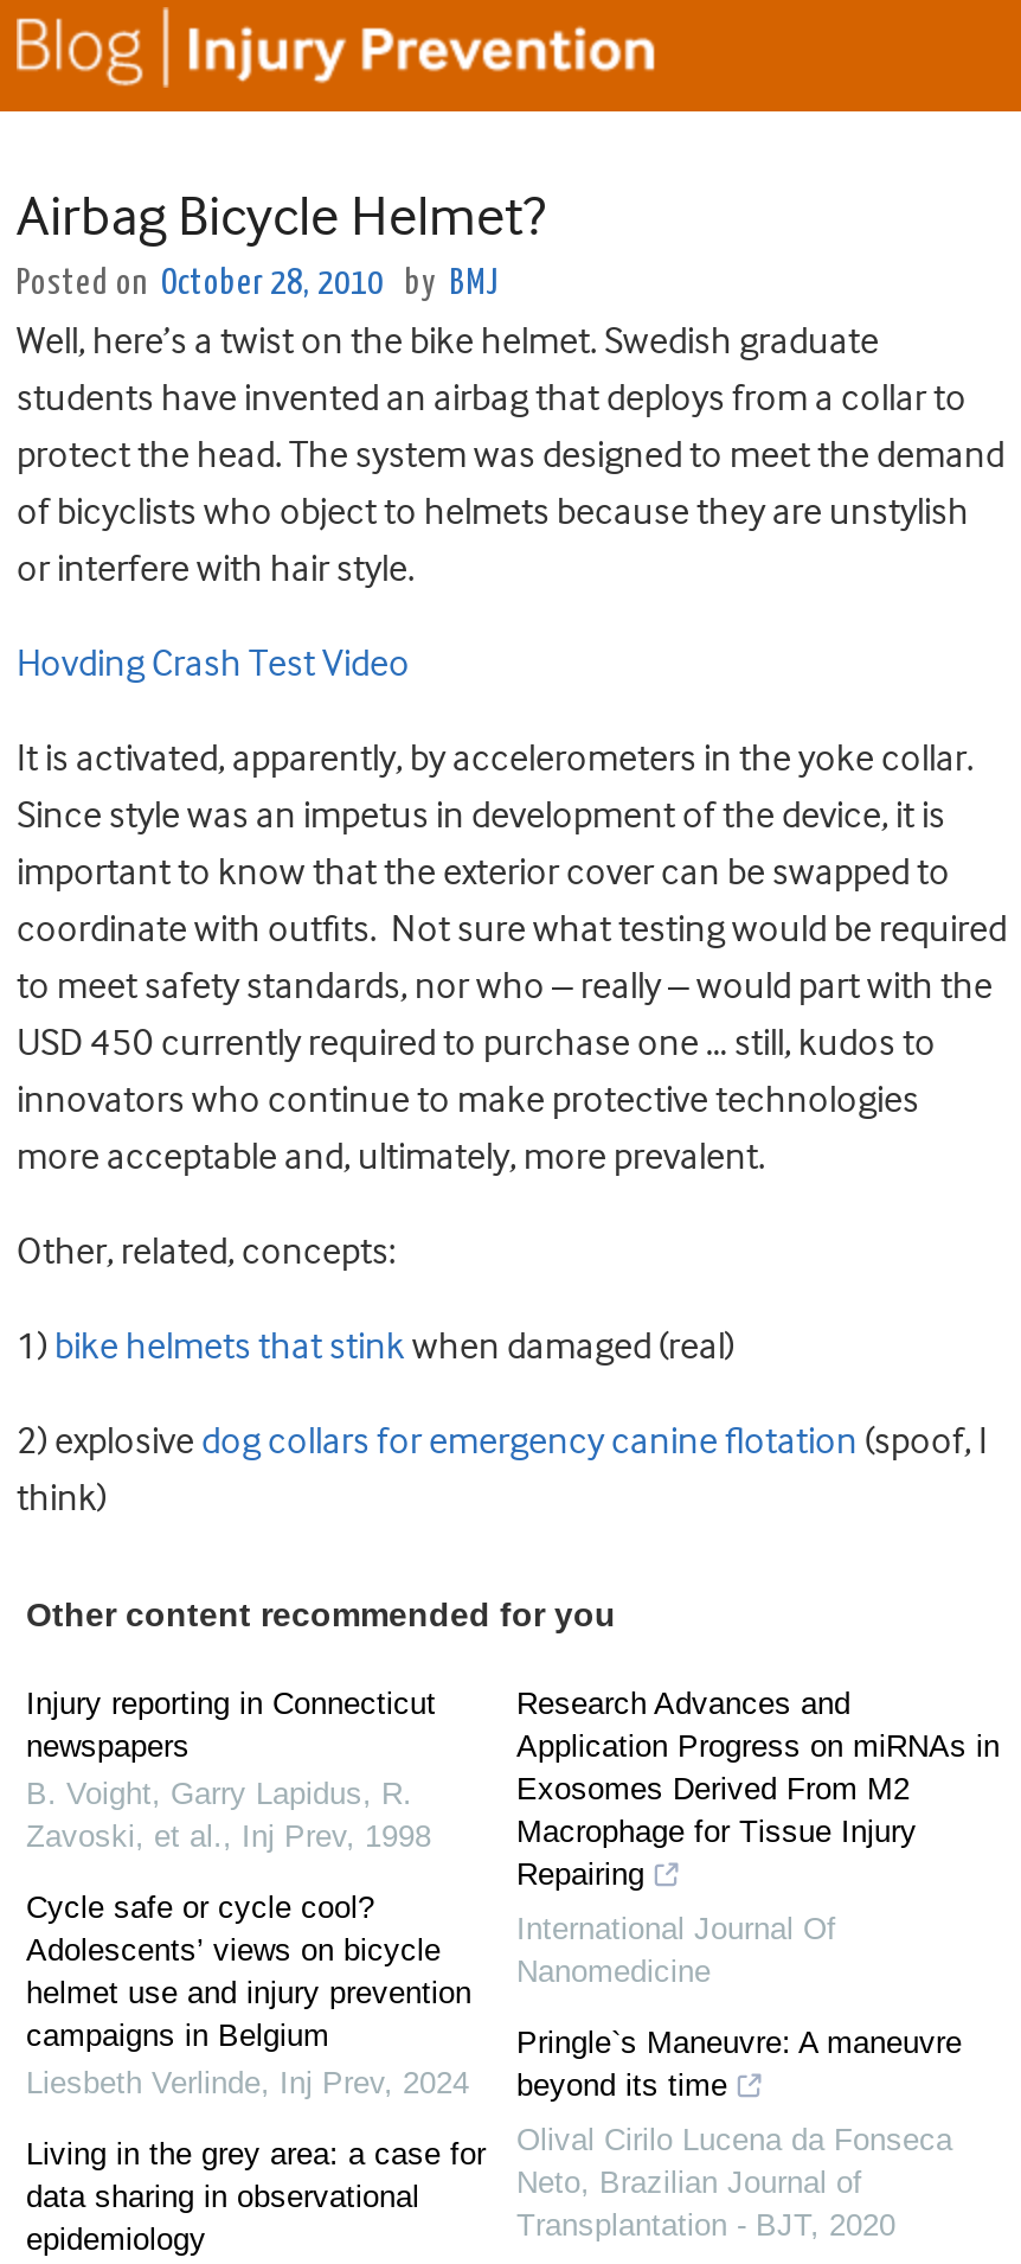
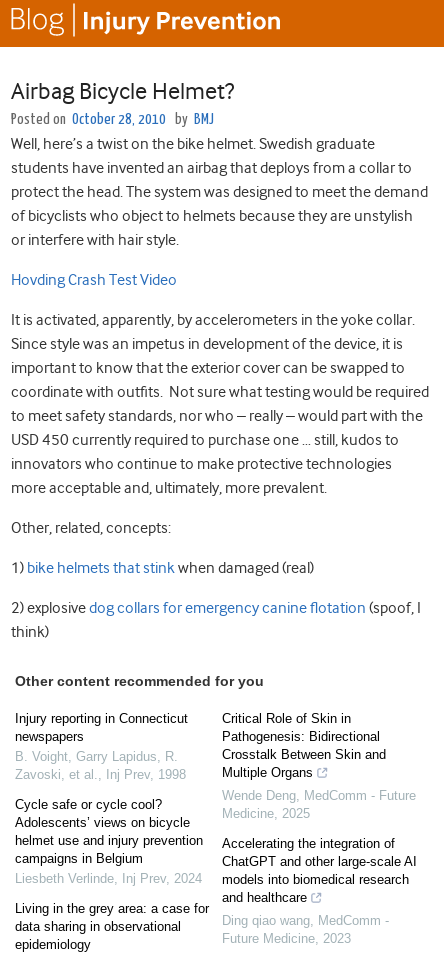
- Research Advances and
- Application Progress on miRNAs in
- Exosomes Derived From M2
- Macrophage for Tissue Injury
- Repairing
+ Critical Role of Skin in
+ Pathogenesis: Bidirectional
+ Crosstalk Between Skin and
+ Multiple Organs

- International Journal Of
- Nanomedicine
+ Wende Deng, MedComm - Future
+ Medicine, 2025

- Pringle`s Maneuvre: A maneuvre
- beyond its time
+ Accelerating the integration of
+ ChatGPT and other large-scale AI
+ models into biomedical research
+ and healthcare

- Olival Cirilo Lucena da Fonseca
- Neto, Brazilian Journal of
- Transplantation - BJT, 2020
+ Ding qiao wang, MedComm -
+ Future Medicine, 2023
